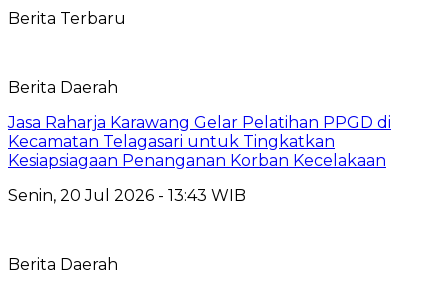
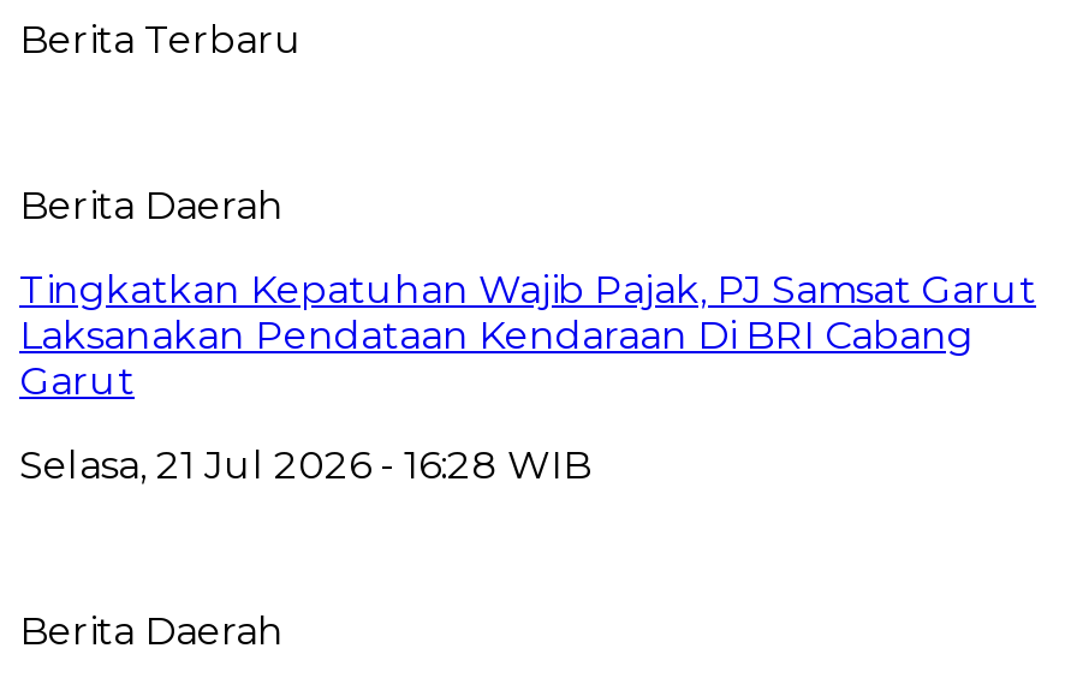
- Jasa Raharja Karawang Gelar Pelatihan PPGD di
- Kecamatan Telagasari untuk Tingkatkan
- Kesiapsiagaan Penanganan Korban Kecelakaan
+ Tingkatkan Kepatuhan Wajib Pajak, PJ Samsat Garut
+ Laksanakan Pendataan Kendaraan Di BRI Cabang
+ Garut

- Senin, 20 Jul 2026 - 13:43 WIB
+ Selasa, 21 Jul 2026 - 16:28 WIB
